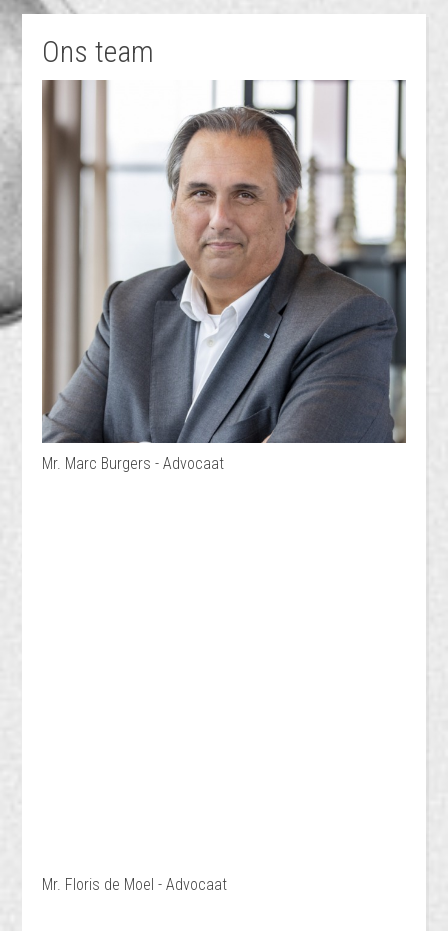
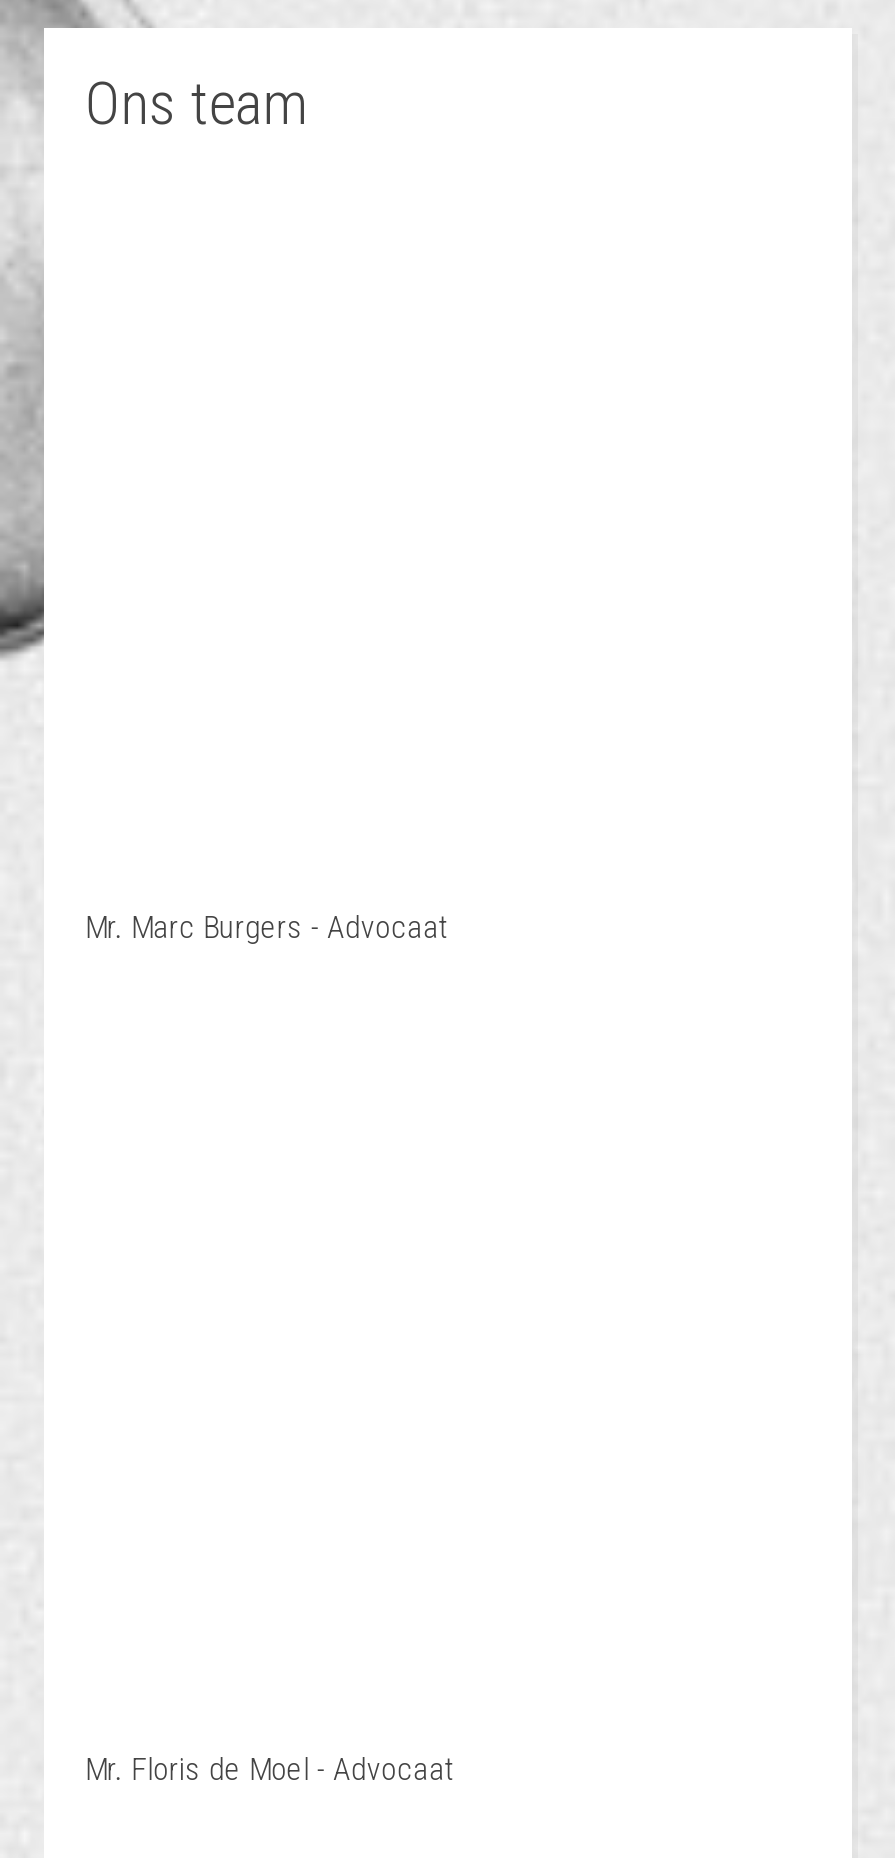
- [image]
